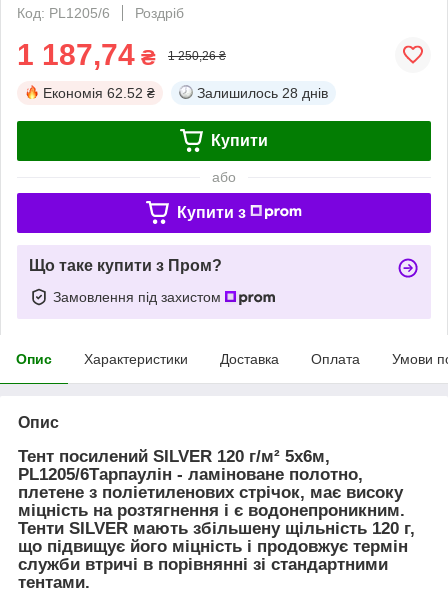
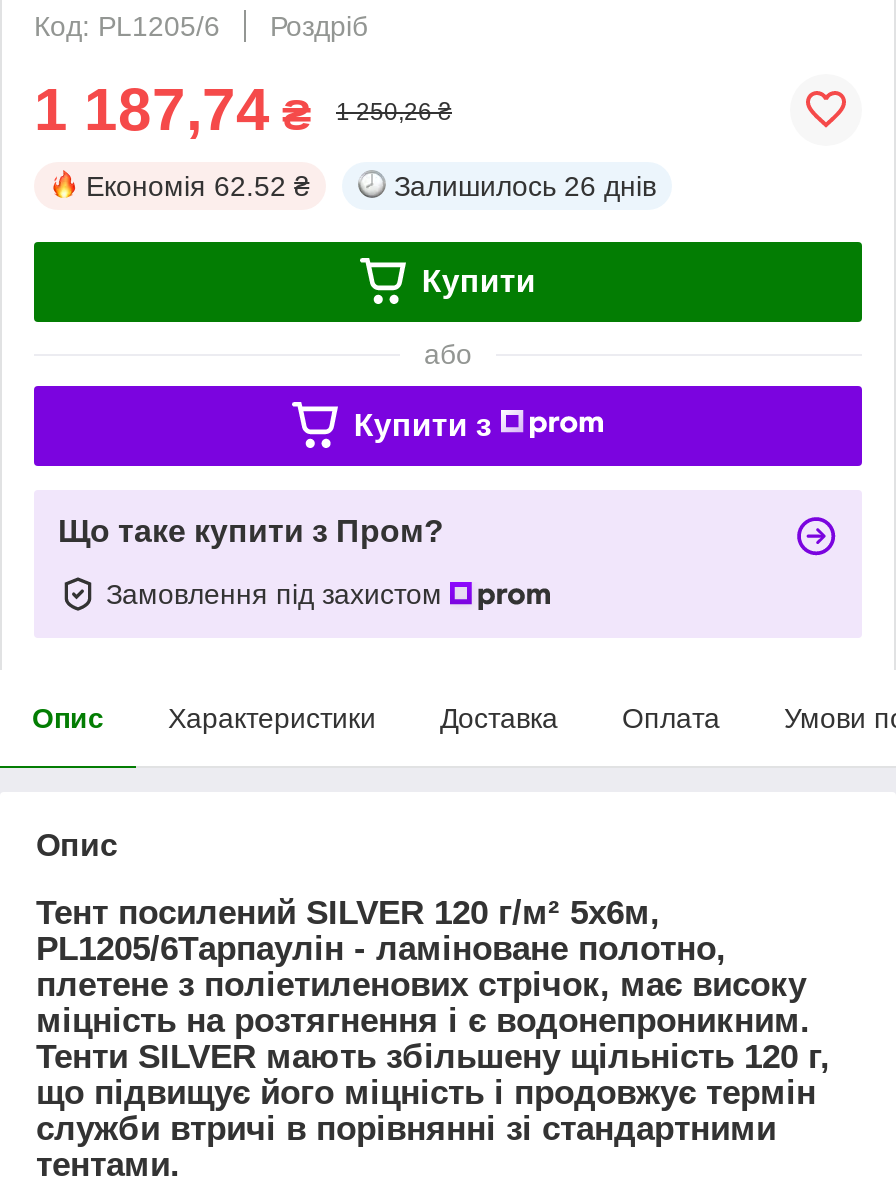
- Залишилось 28 днів
+ Залишилось 26 днів
